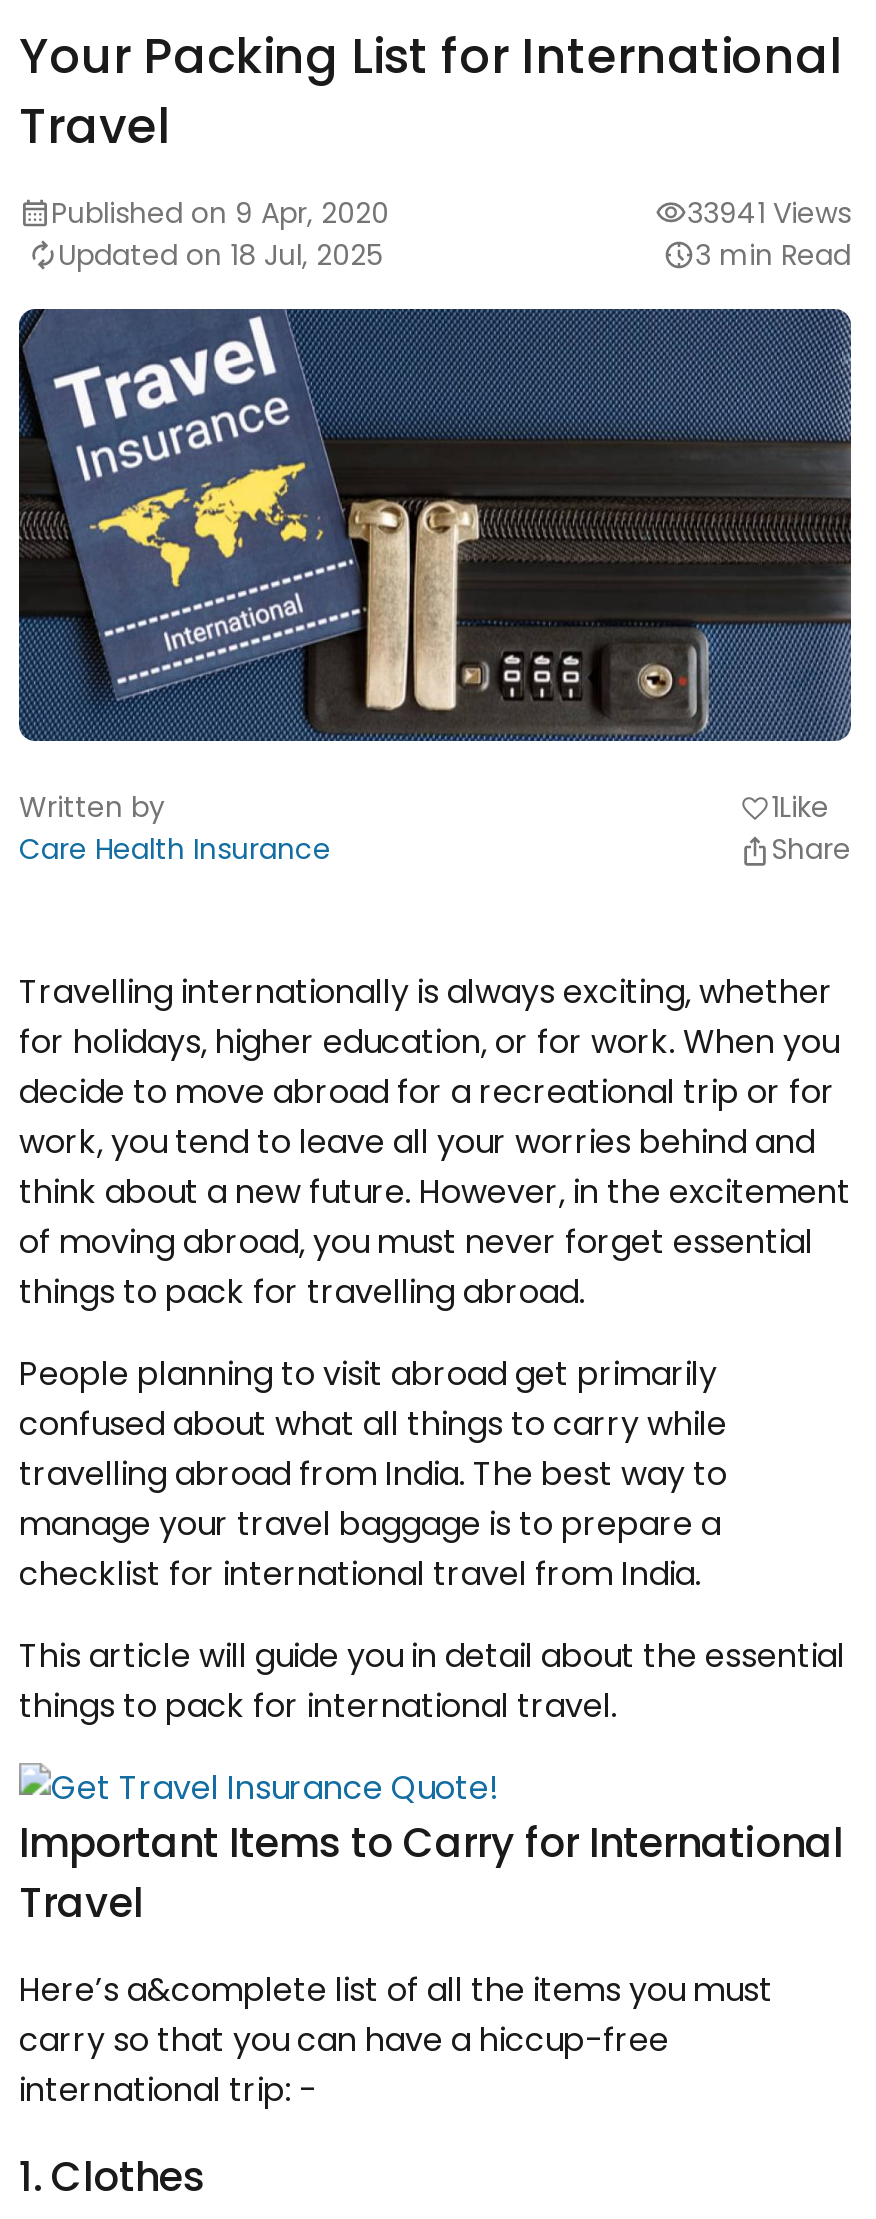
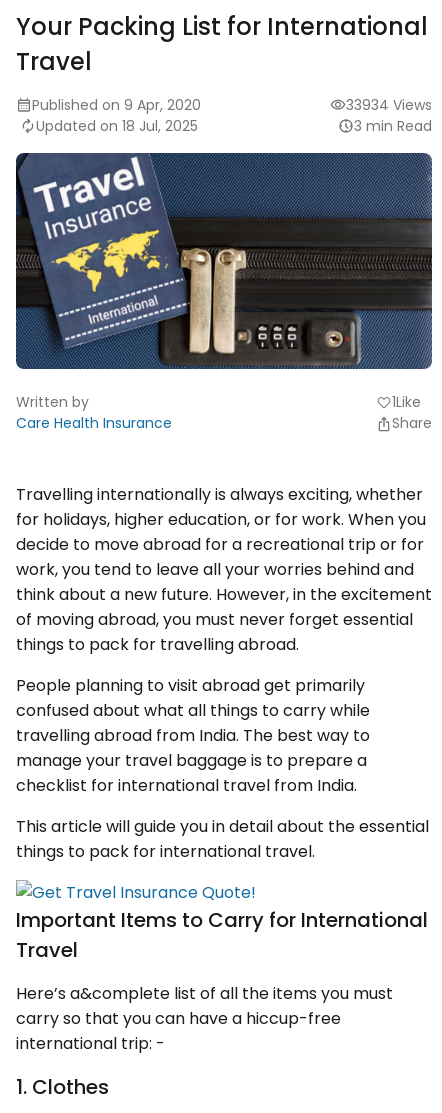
- 33941 Views
+ 33934 Views
